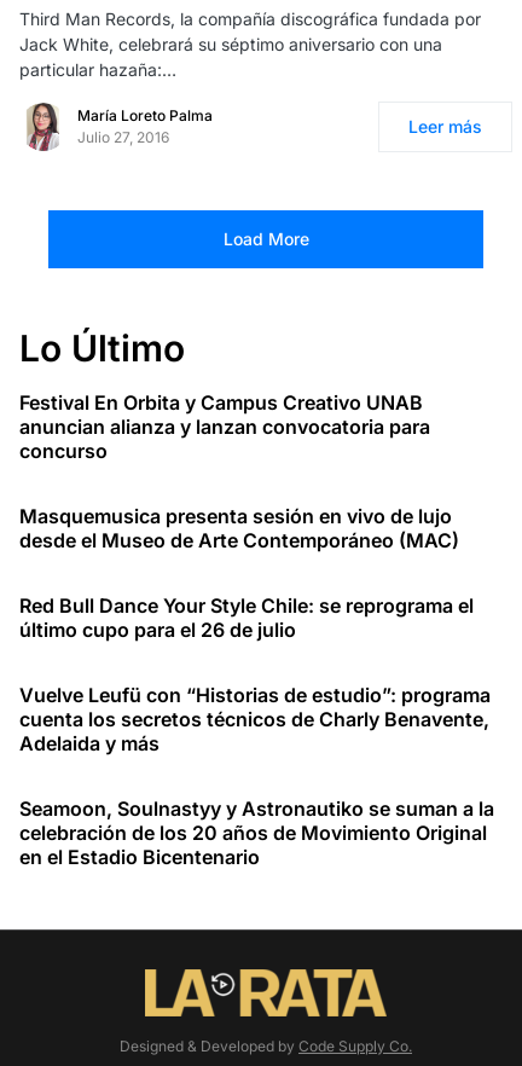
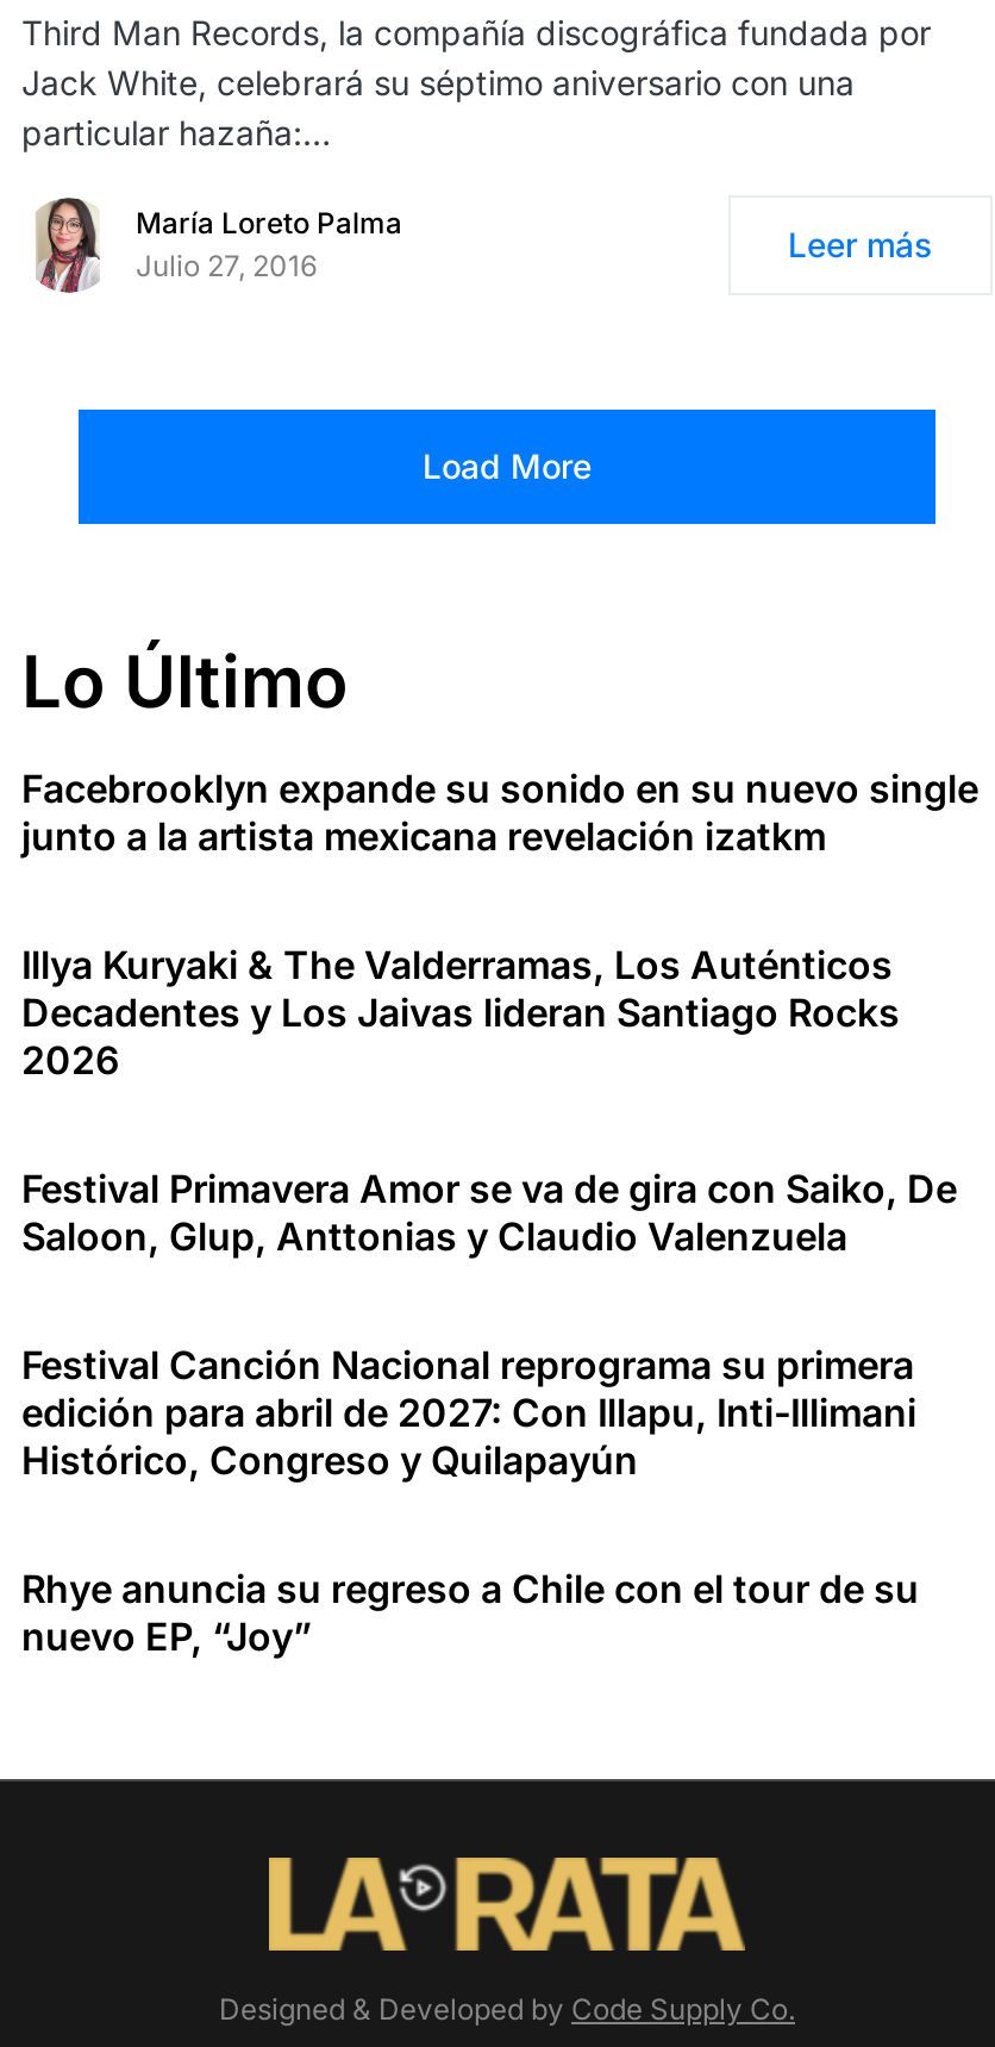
- Festival En Orbita y Campus Creativo UNAB
- anuncian alianza y lanzan convocatoria para
- concurso
+ Facebrooklyn expande su sonido en su nuevo single
+ junto a la artista mexicana revelación izatkm

- Masquemusica presenta sesión en vivo de lujo
- desde el Museo de Arte Contemporáneo (MAC)
+ Illya Kuryaki & The Valderramas, Los Auténticos
+ Decadentes y Los Jaivas lideran Santiago Rocks
+ 2026

- Red Bull Dance Your Style Chile: se reprograma el
- último cupo para el 26 de julio
+ Festival Primavera Amor se va de gira con Saiko, De
+ Saloon, Glup, Anttonias y Claudio Valenzuela

- Vuelve Leufü con “Historias de estudio”: programa
- cuenta los secretos técnicos de Charly Benavente,
- Adelaida y más
+ Festival Canción Nacional reprograma su primera
+ edición para abril de 2027: Con Illapu, Inti-Illimani
+ Histórico, Congreso y Quilapayún

- Seamoon, Soulnastyy y Astronautiko se suman a la
- celebración de los 20 años de Movimiento Original
- en el Estadio Bicentenario
+ Rhye anuncia su regreso a Chile con el tour de su
+ nuevo EP, “Joy”
